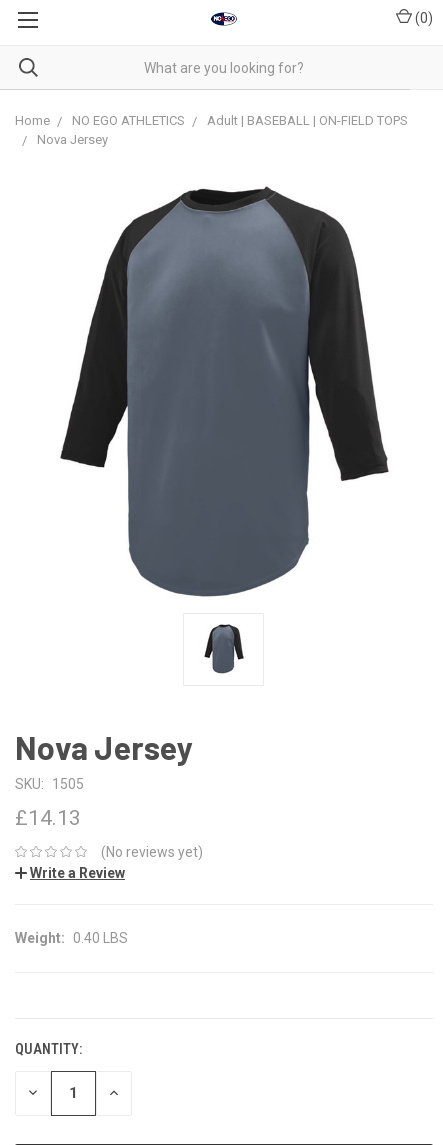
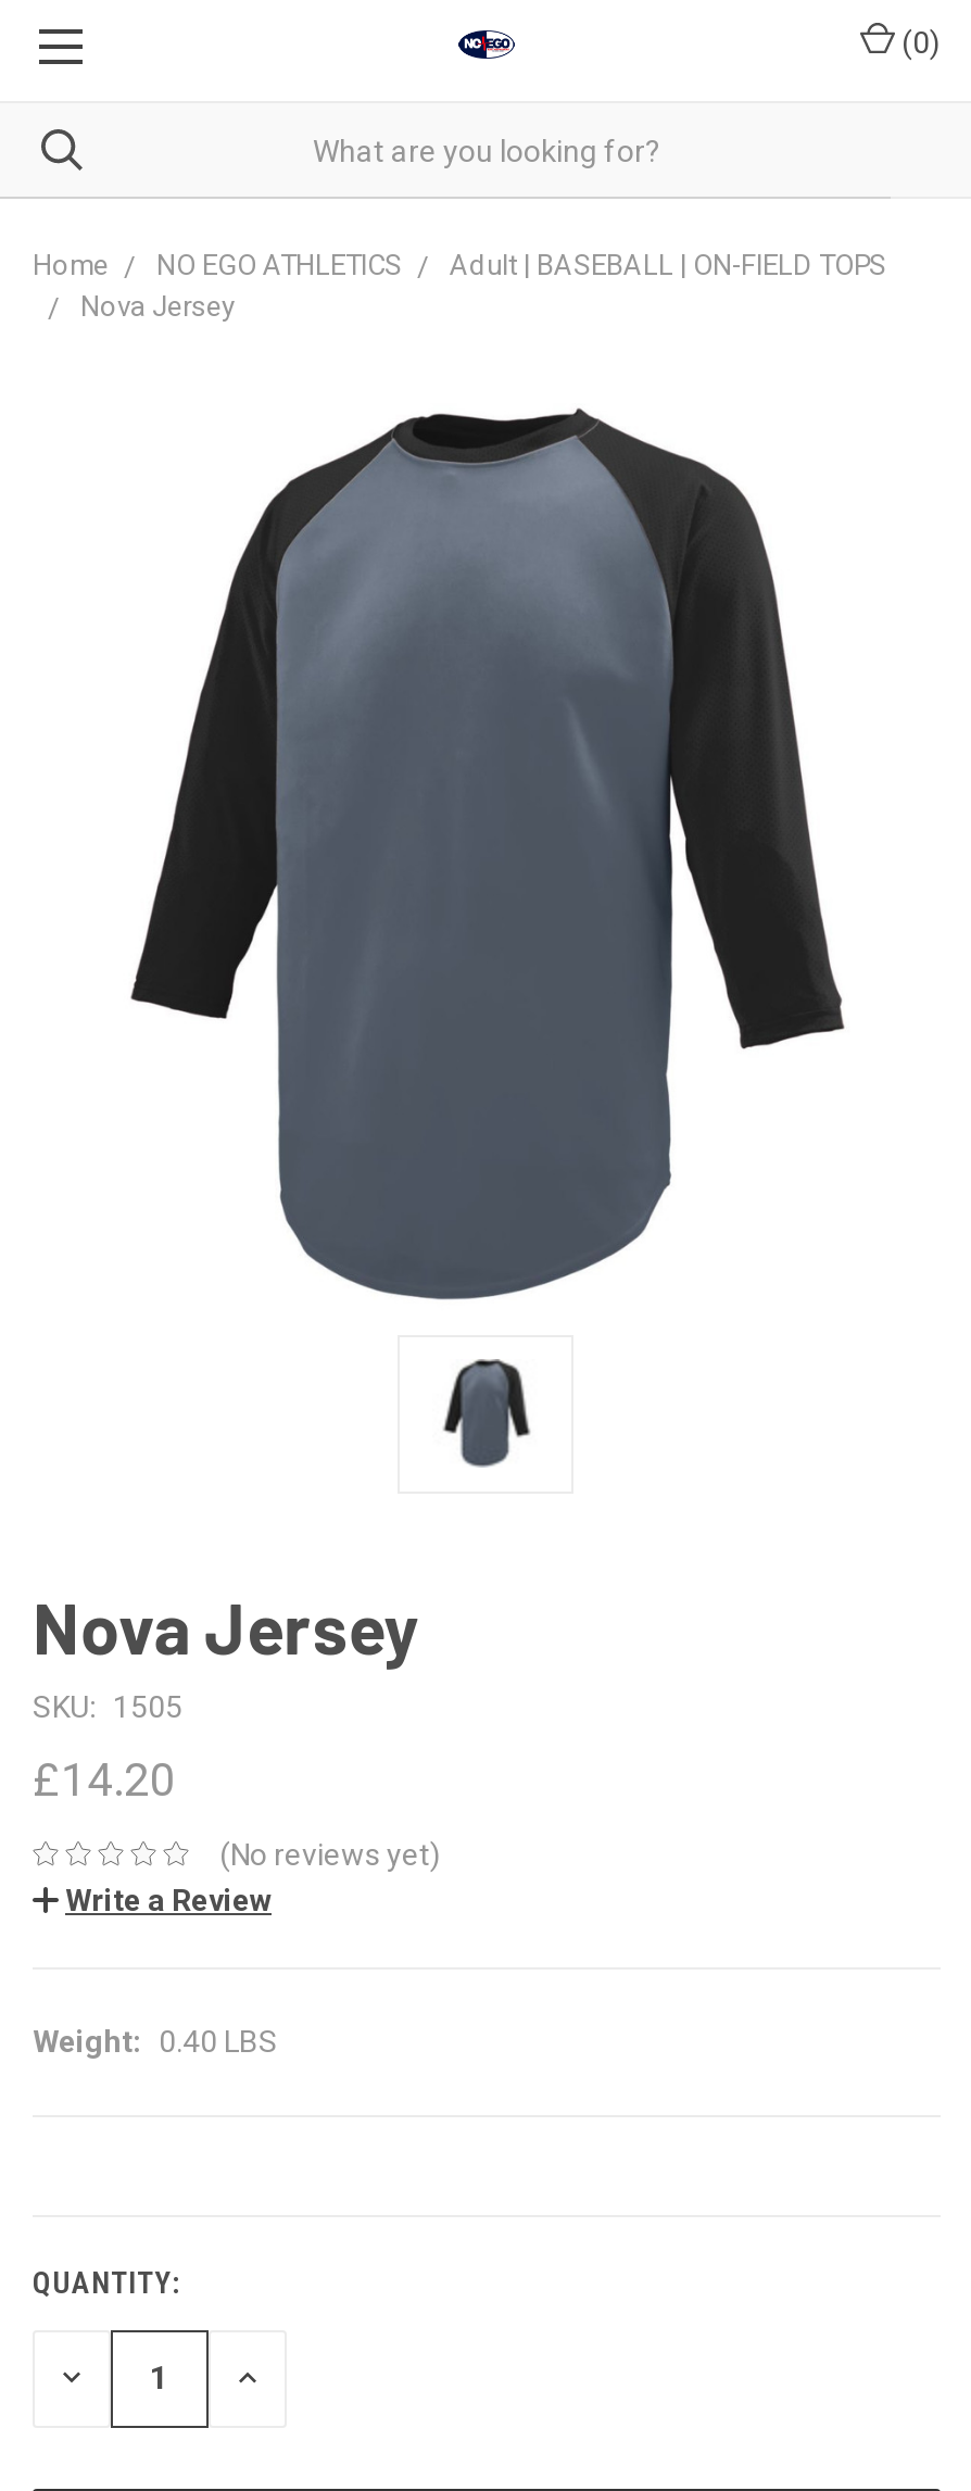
- £14.13
+ £14.20
